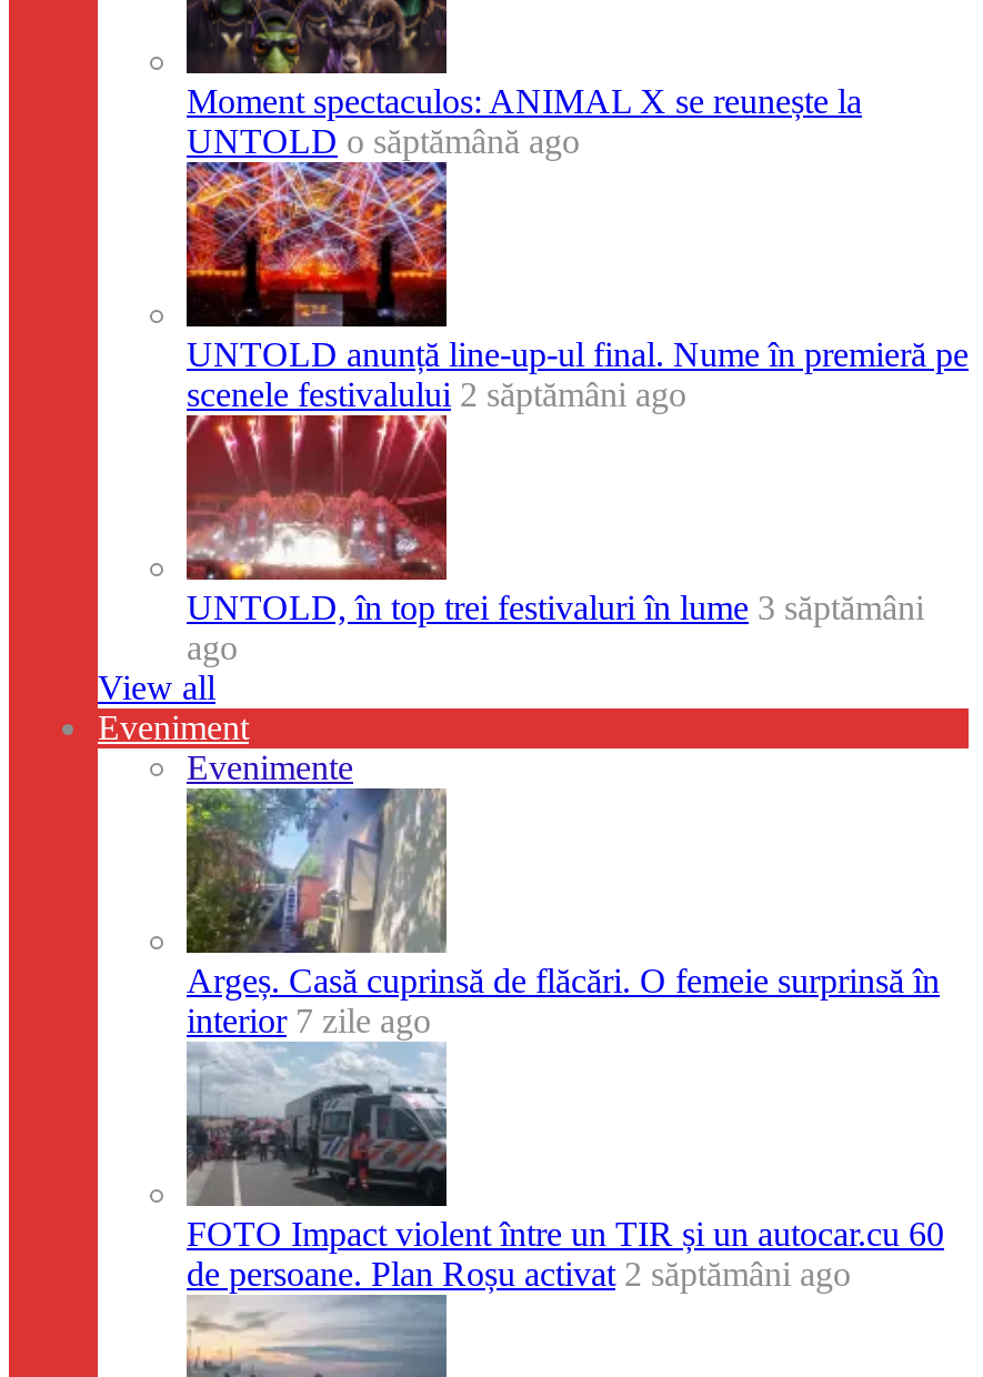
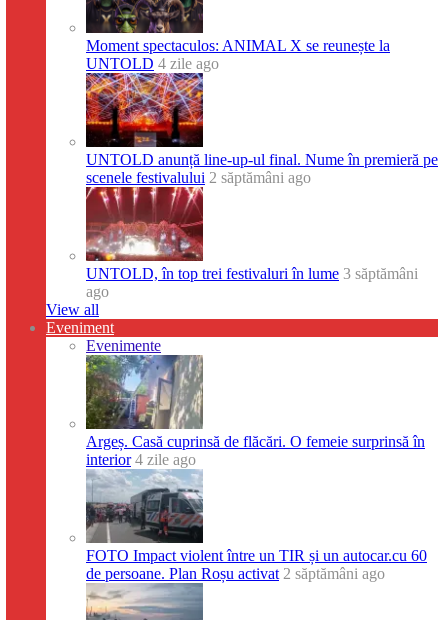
- UNTOLD o săptămână ago
+ UNTOLD 4 zile ago

- interior 7 zile ago
+ interior 4 zile ago
